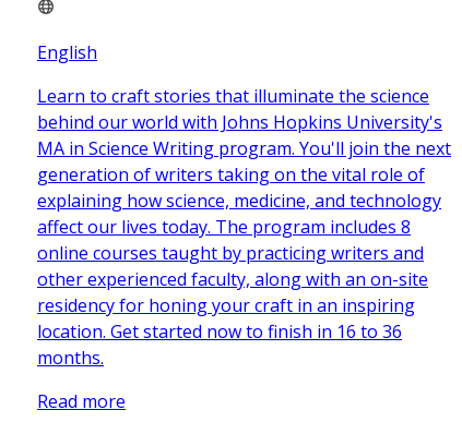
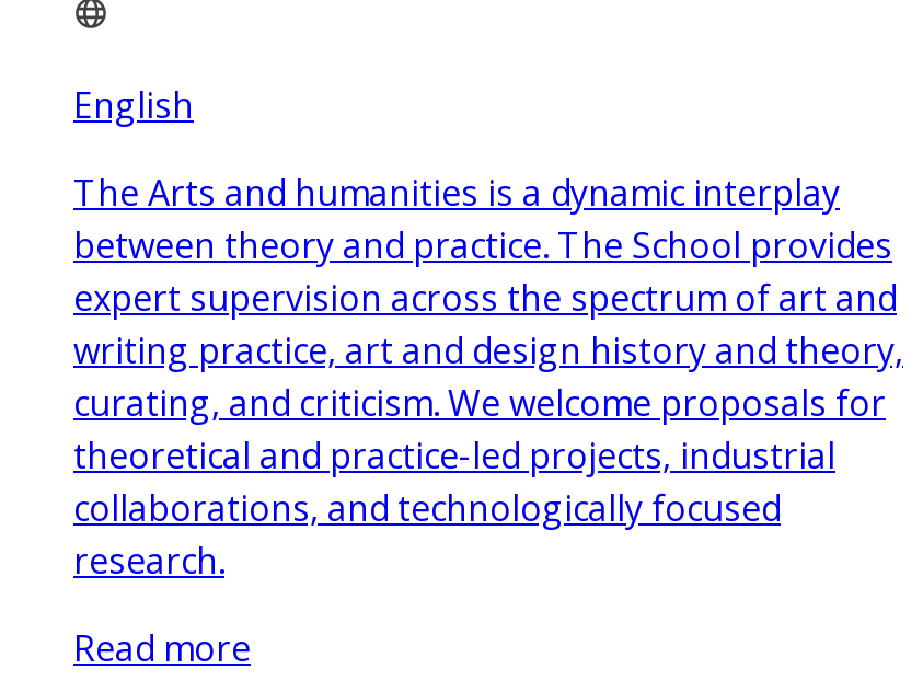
- Learn to craft stories that illuminate the science
- behind our world with Johns Hopkins University's
- MA in Science Writing program. You'll join the next
- generation of writers taking on the vital role of
- explaining how science, medicine, and technology
- affect our lives today. The program includes 8
- online courses taught by practicing writers and
- other experienced faculty, along with an on-site
- residency for honing your craft in an inspiring
- location. Get started now to finish in 16 to 36
- months.
+ The Arts and humanities is a dynamic interplay
+ between theory and practice. The School provides
+ expert supervision across the spectrum of art and
+ writing practice, art and design history and theory,
+ curating, and criticism. We welcome proposals for
+ theoretical and practice-led projects, industrial
+ collaborations, and technologically focused
+ research.
